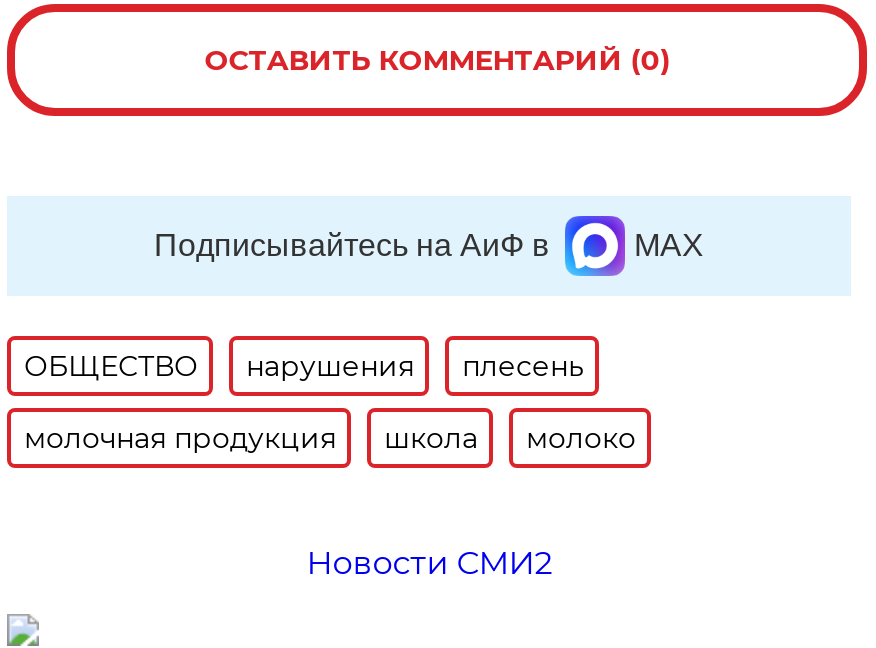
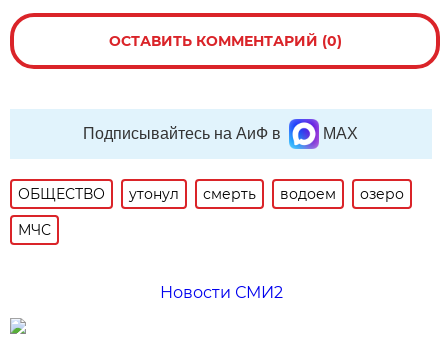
- нарушения
- плесень
+ утонул
+ смерть
+ водоем
+ озеро

- молочная продукция
- школа
- молоко
+ МЧС
